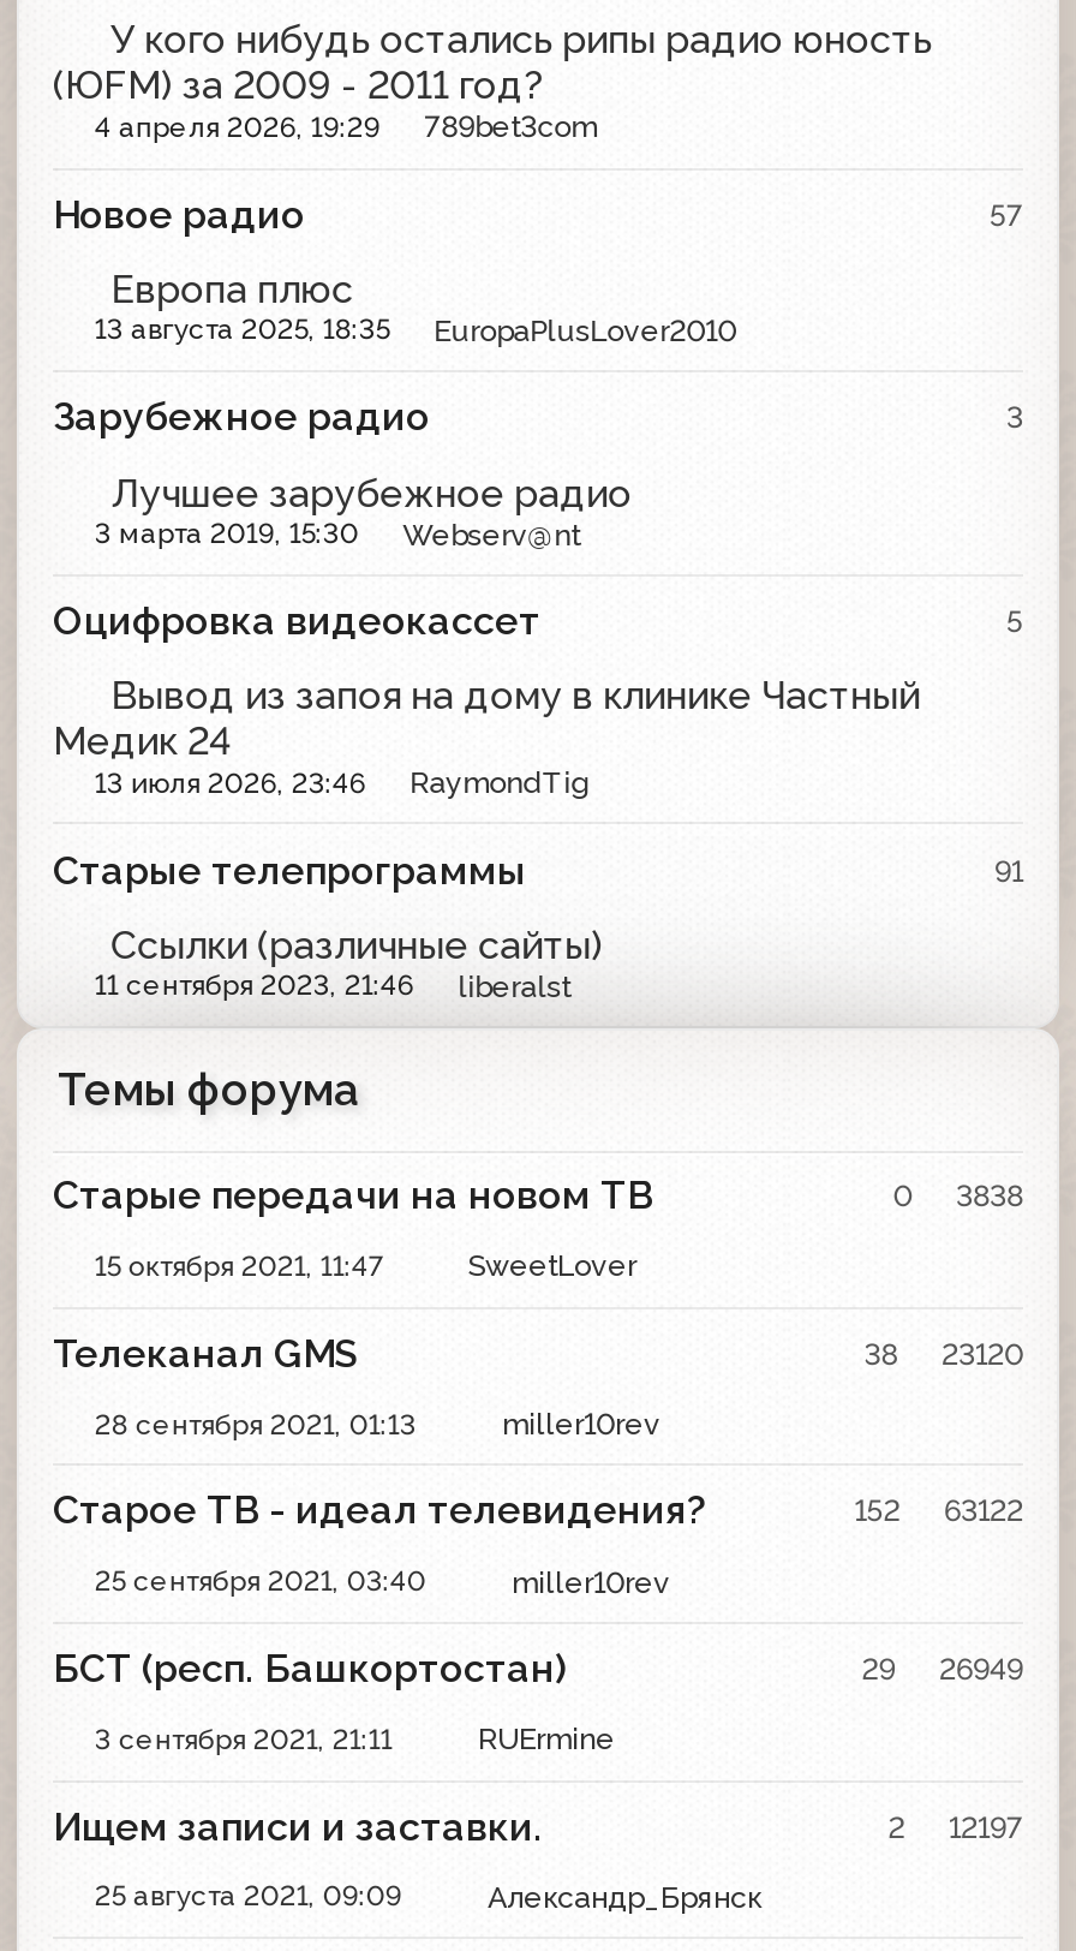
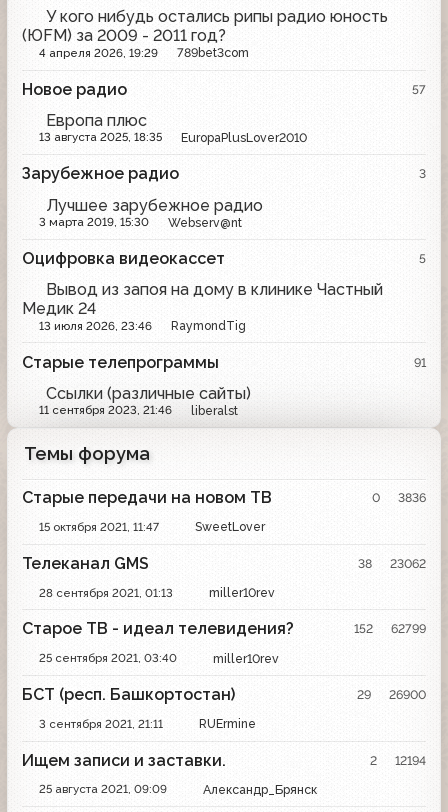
- 3838
+ 3836

- 38 23120
+ 38 23062

- 152 63122
+ 152 62799

- 29 26949
+ 29 26900

- 2 12197
+ 2 12194
